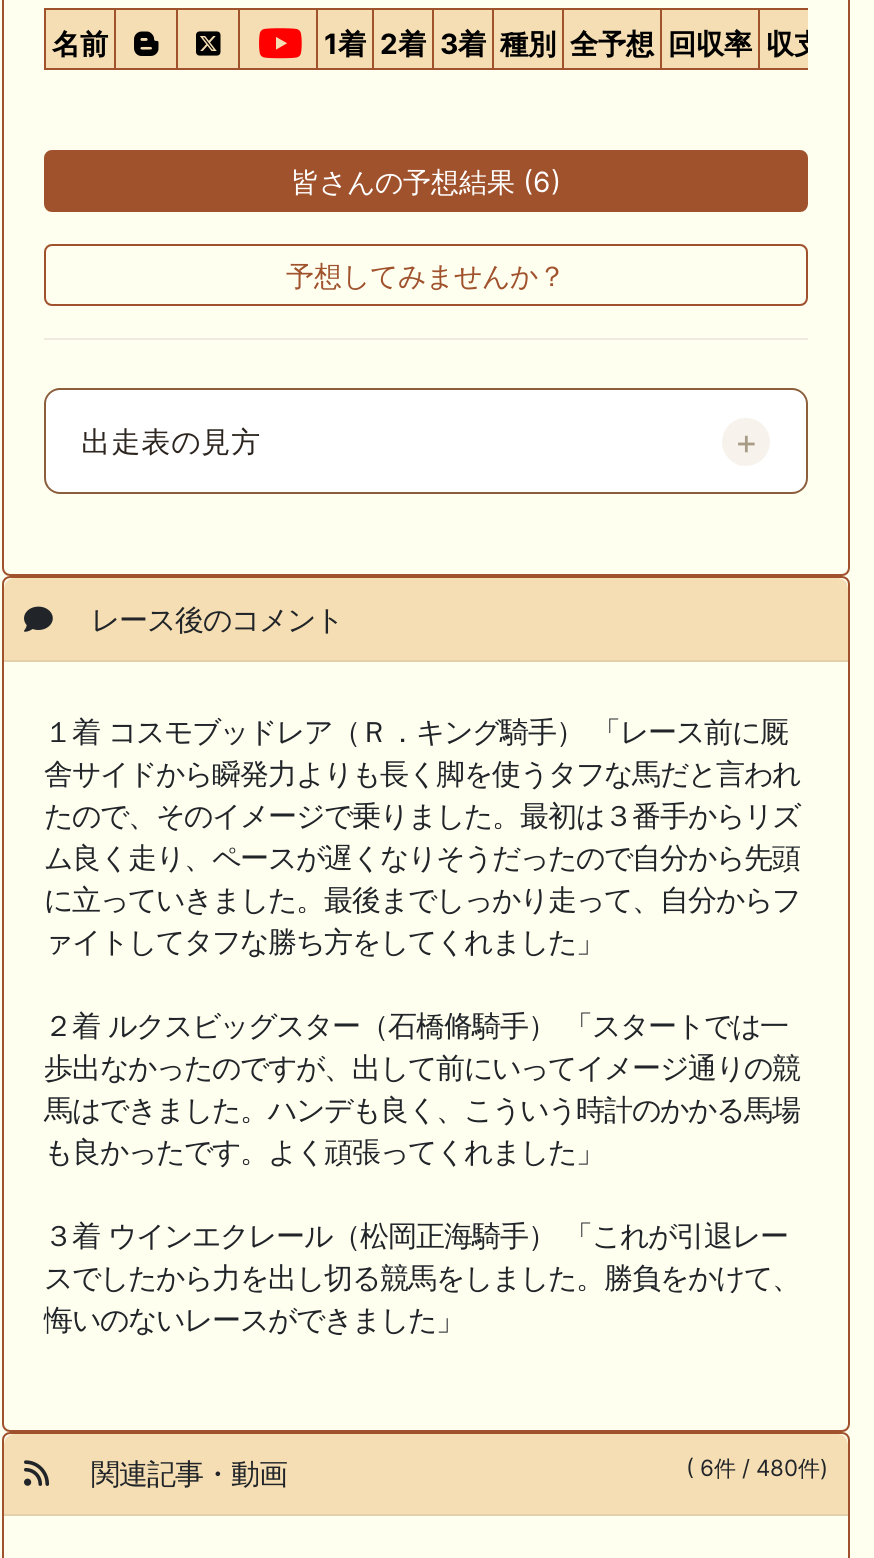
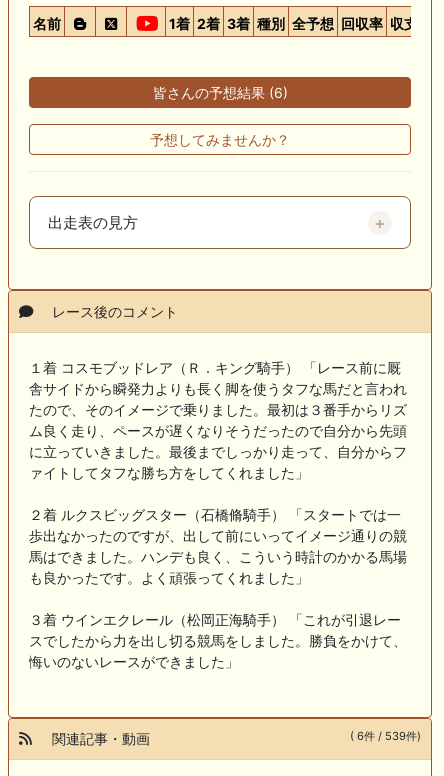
- ( 6件 / 480件)
+ ( 6件 / 539件)
